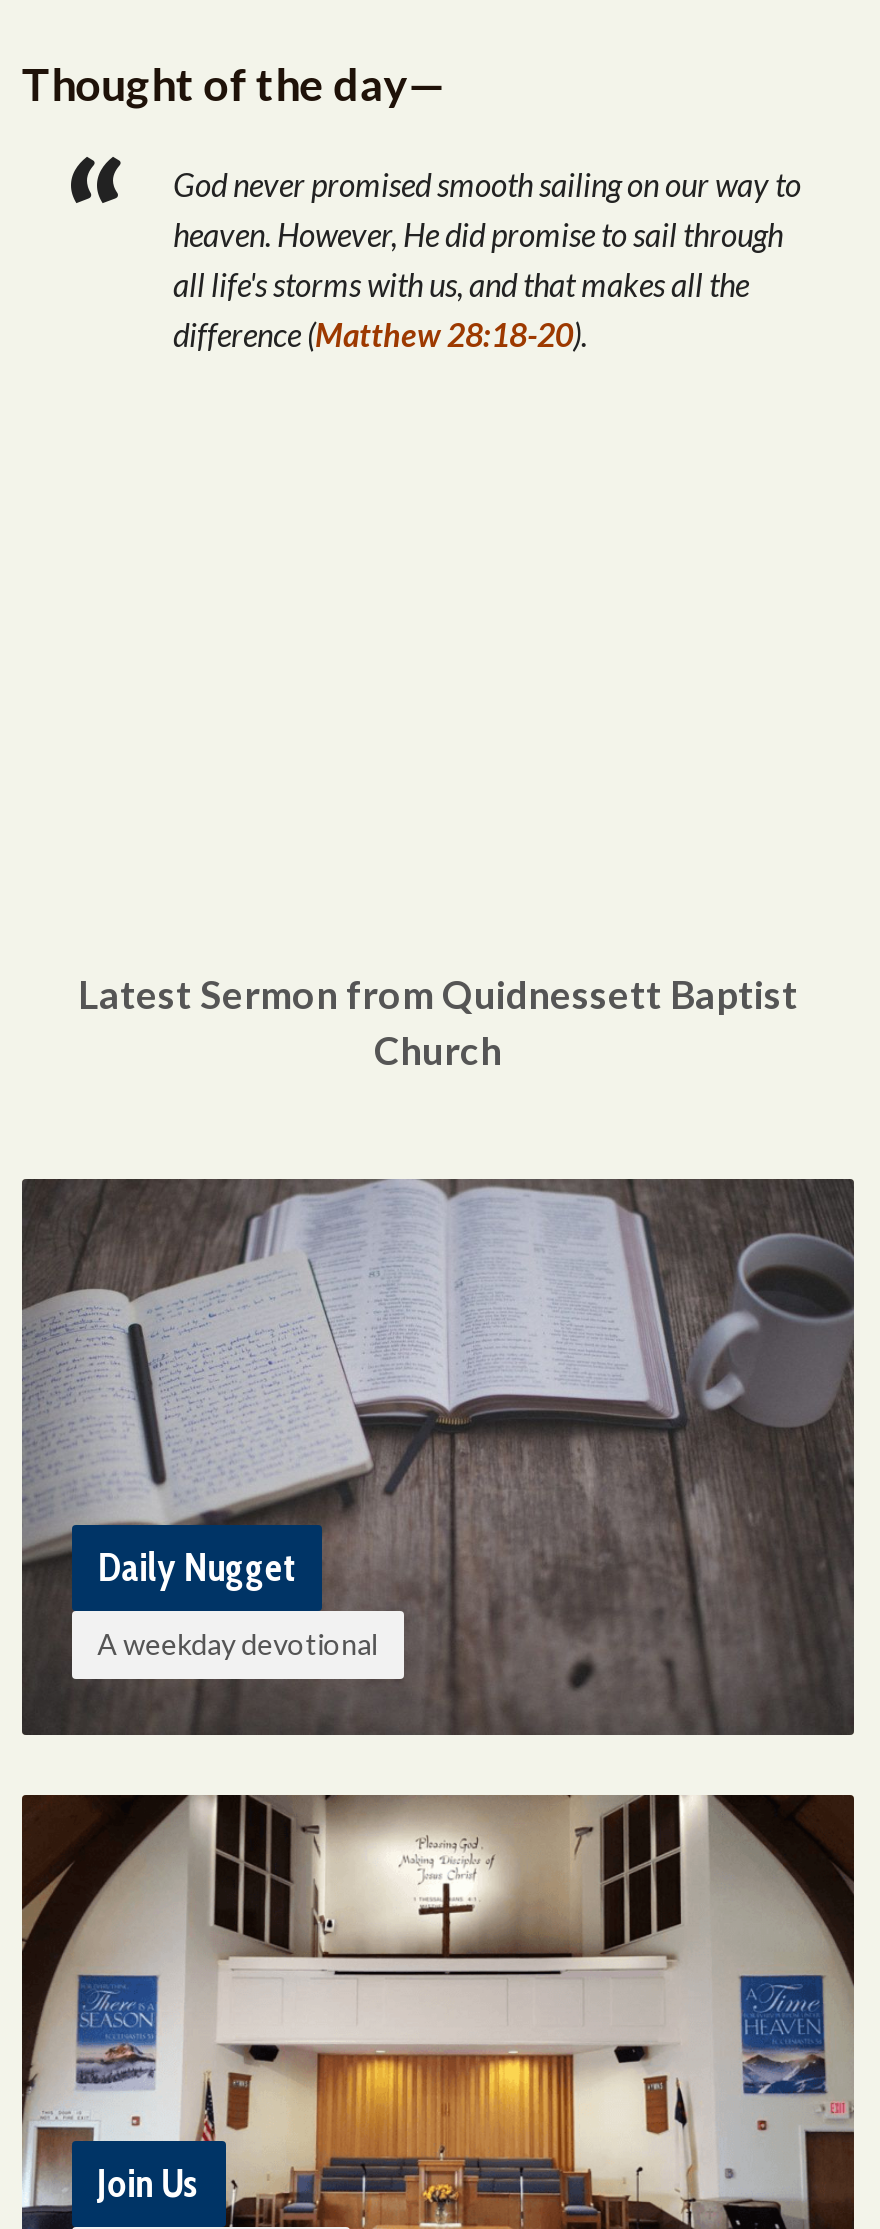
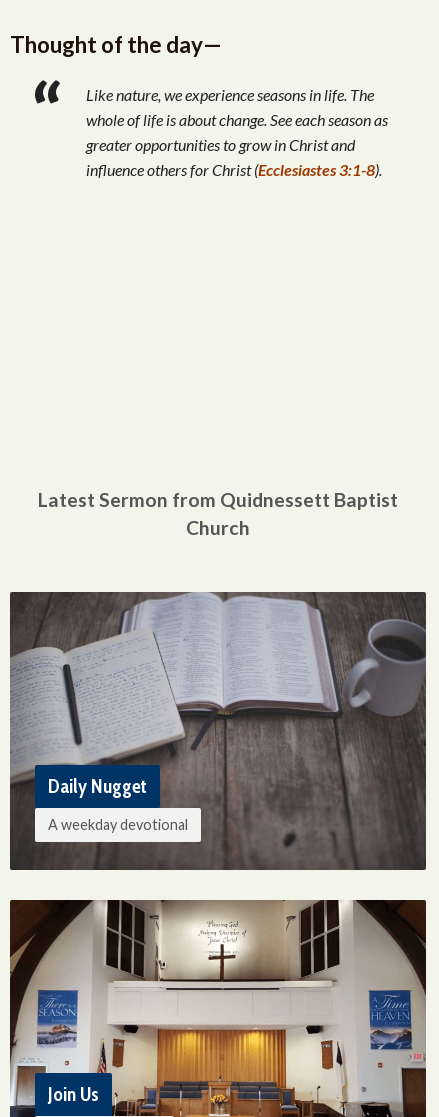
- God never promised smooth sailing on our way to
- heaven. However, He did promise to sail through
- all life's storms with us, and that makes all the
- difference (Matthew 28:18-20).
+ Like nature, we experience seasons in life. The
+ whole of life is about change. See each season as
+ greater opportunities to grow in Christ and
+ influence others for Christ (Ecclesiastes 3:1-8).
